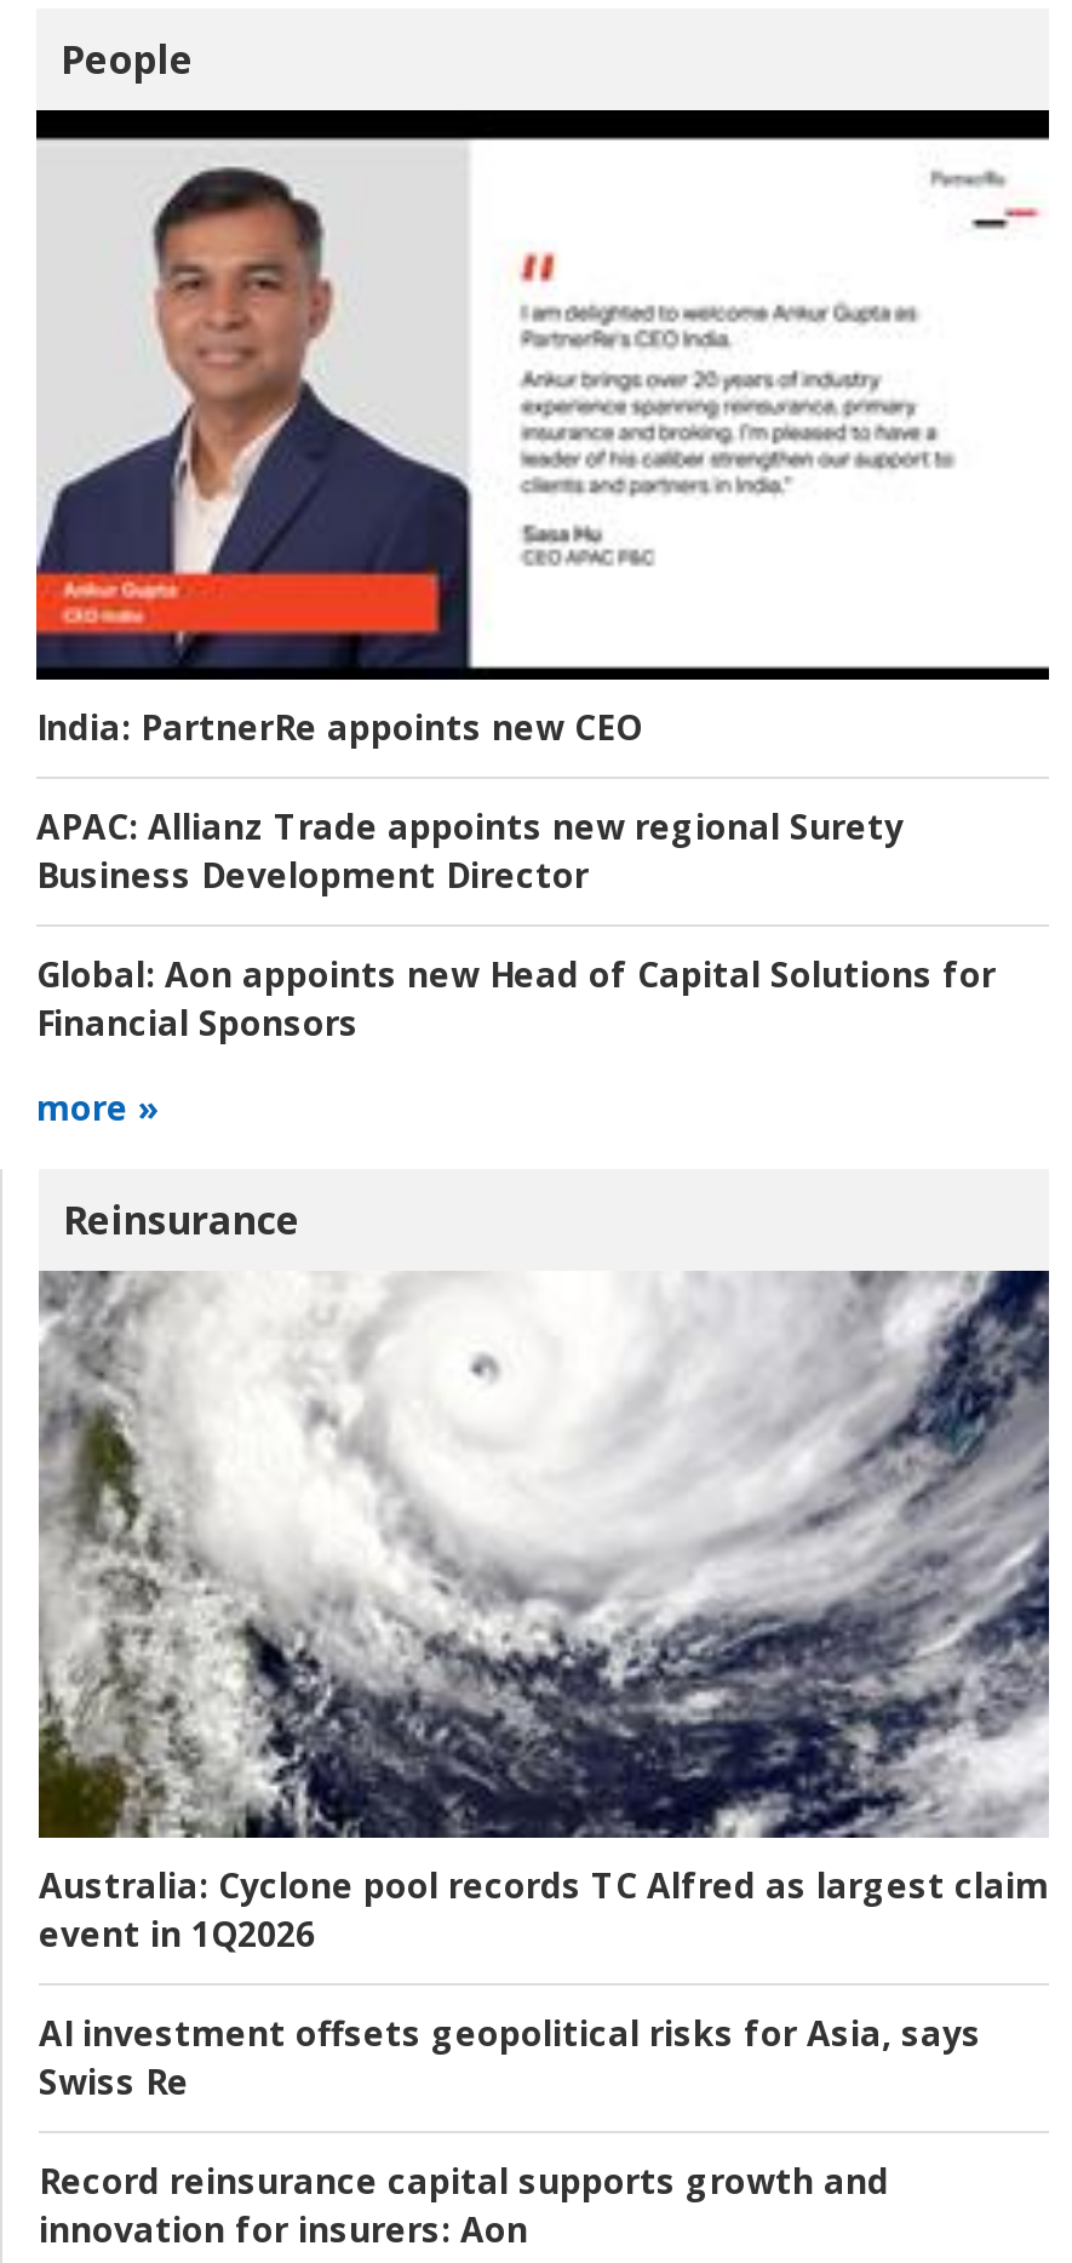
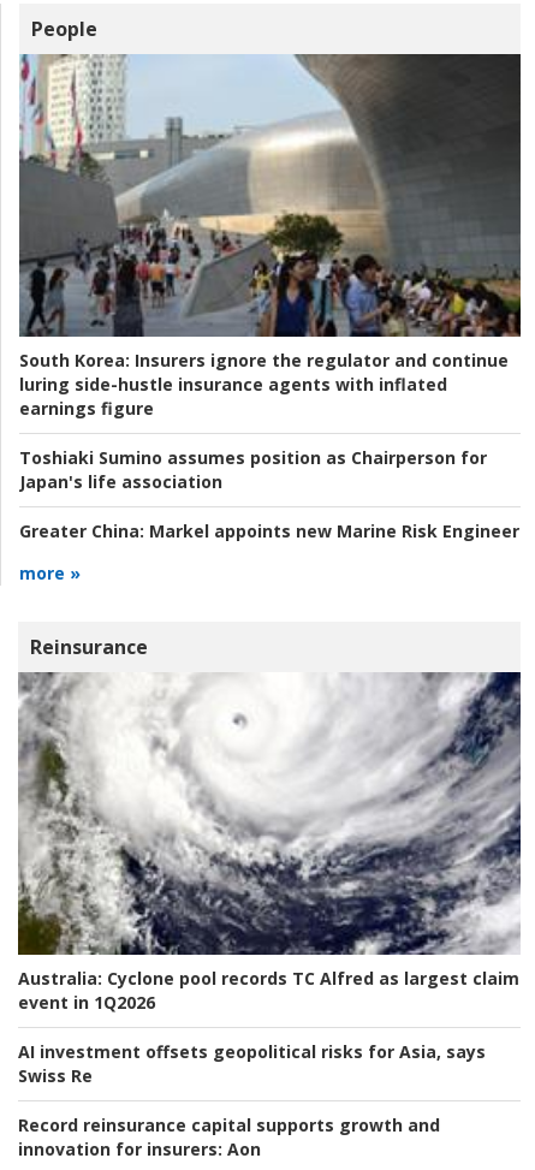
- [image]
- India: PartnerRe appoints new CEO
+ [image]
+ South Korea: Insurers ignore the regulator and continue
+ luring side-hustle insurance agents with inflated
+ earnings figure

- APAC: Allianz Trade appoints new regional Surety
- Business Development Director
+ Toshiaki Sumino assumes position as Chairperson for
+ Japan's life association

- Global: Aon appoints new Head of Capital Solutions for
- Financial Sponsors
+ Greater China: Markel appoints new Marine Risk Engineer
